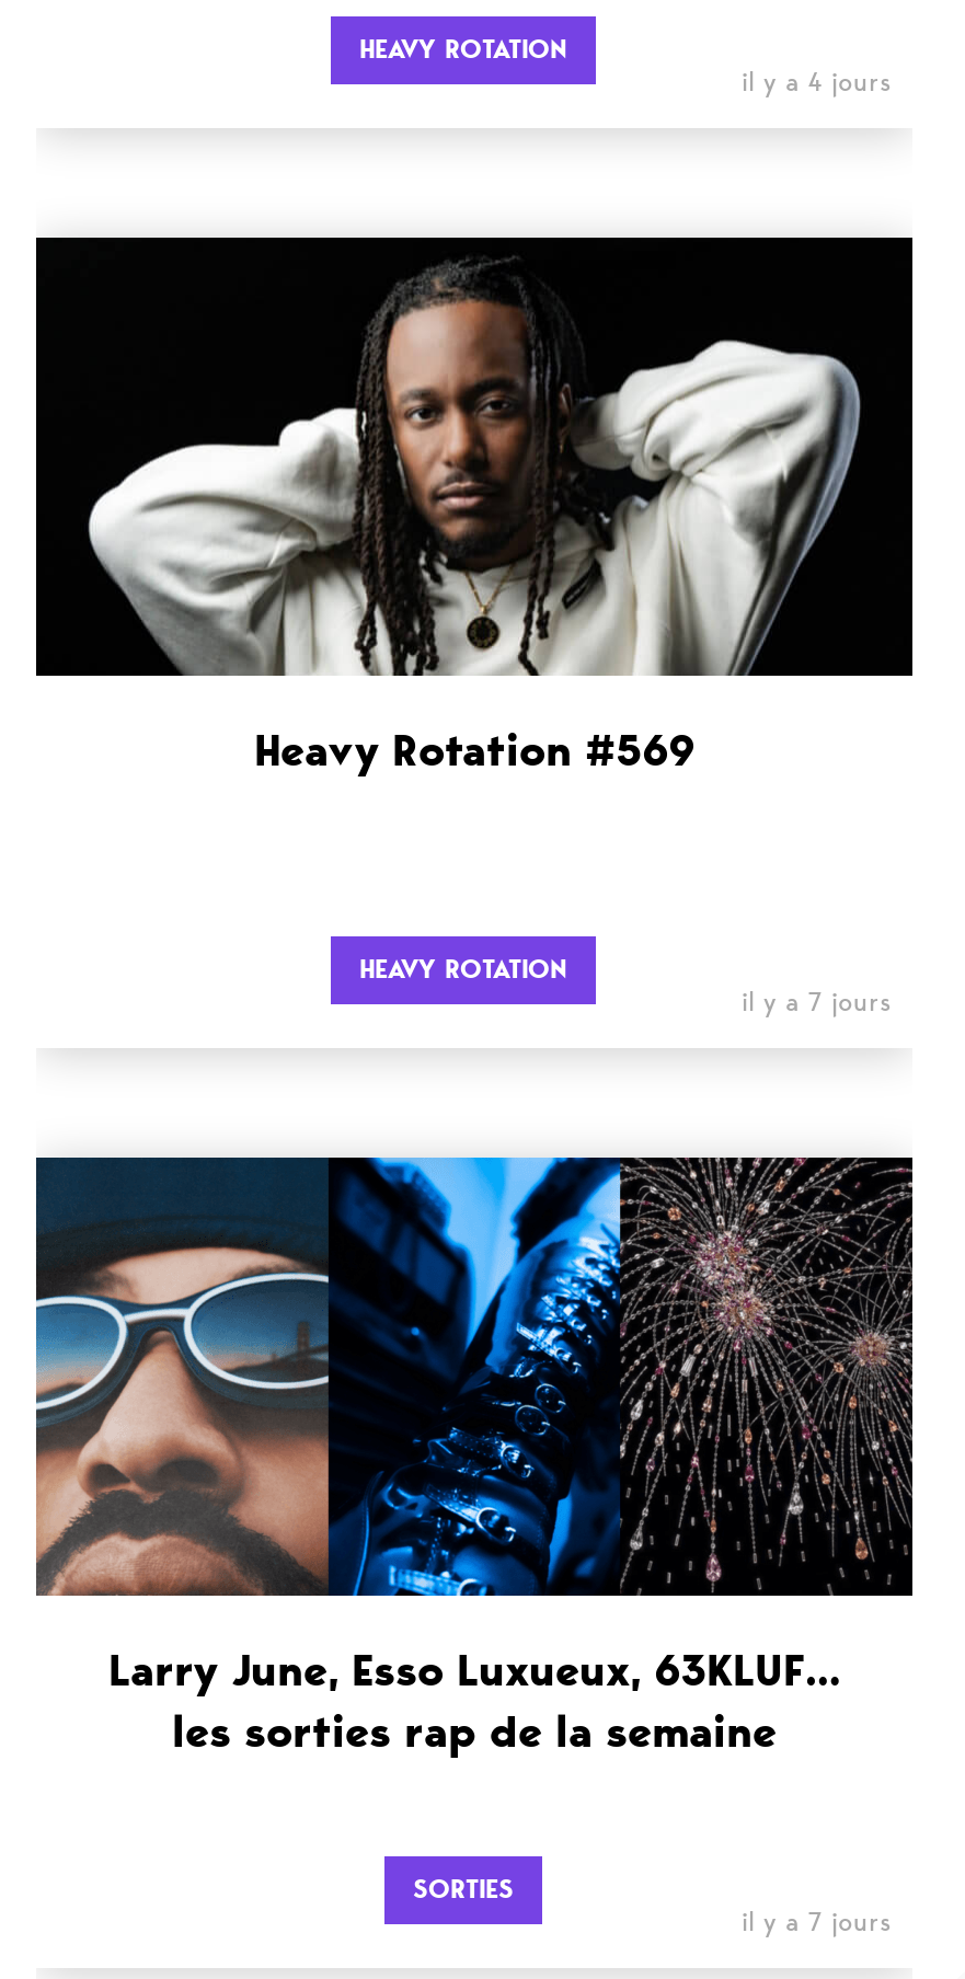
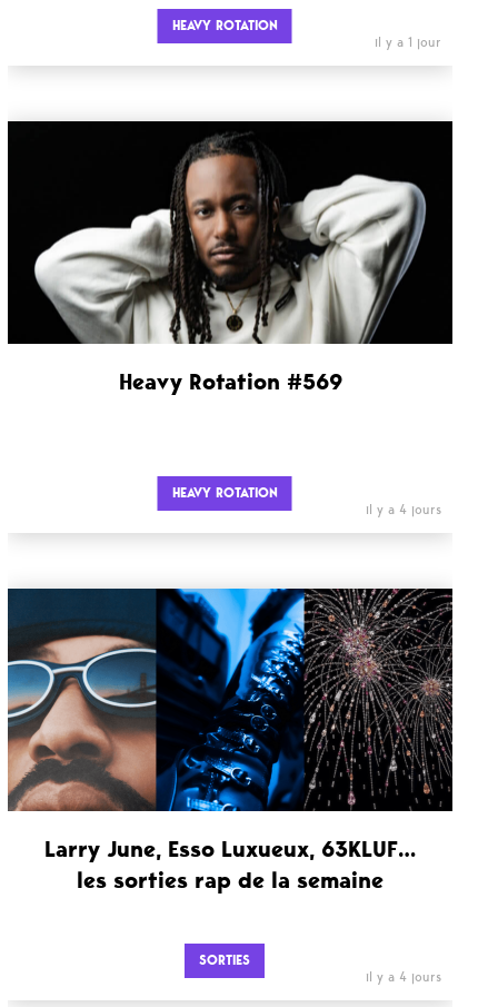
- il y a 4 jours
+ il y a 1 jour

- il y a 7 jours
+ il y a 4 jours

- il y a 7 jours
+ il y a 4 jours
